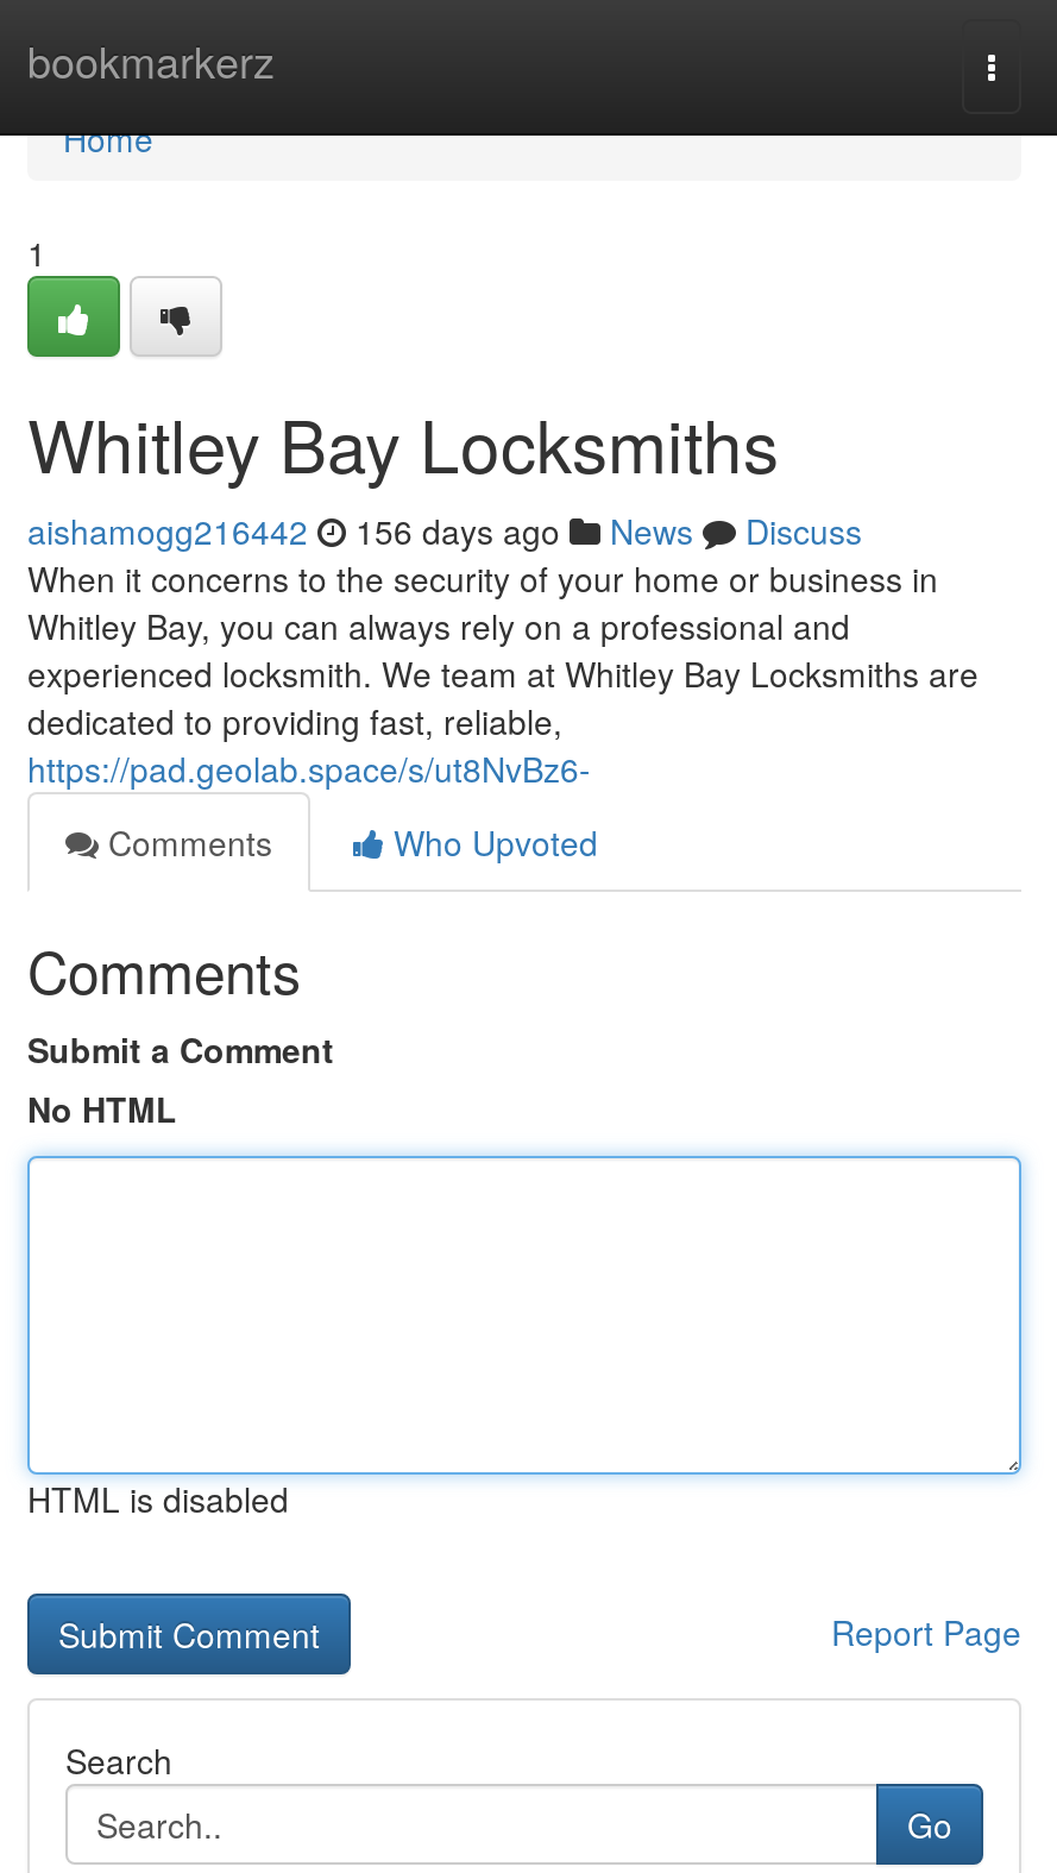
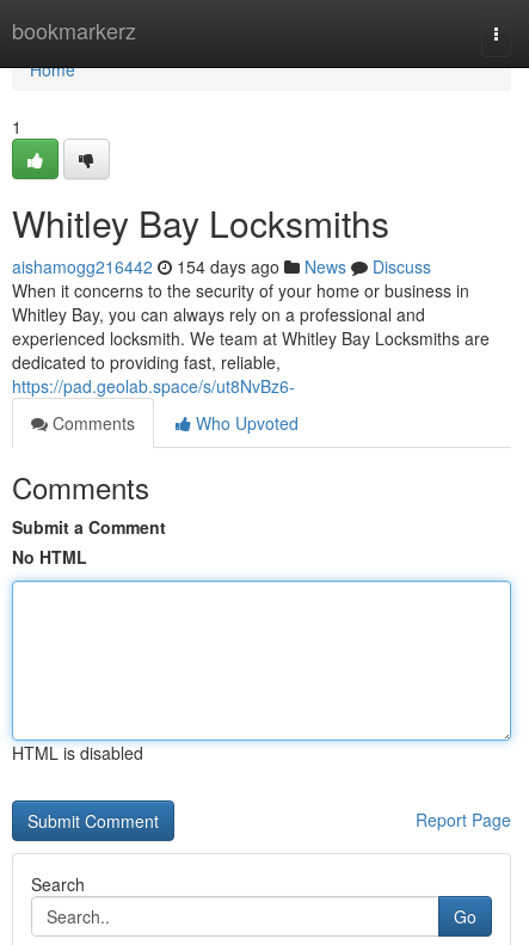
- aishamogg216442 156 days ago News Discuss
+ aishamogg216442 154 days ago News Discuss
